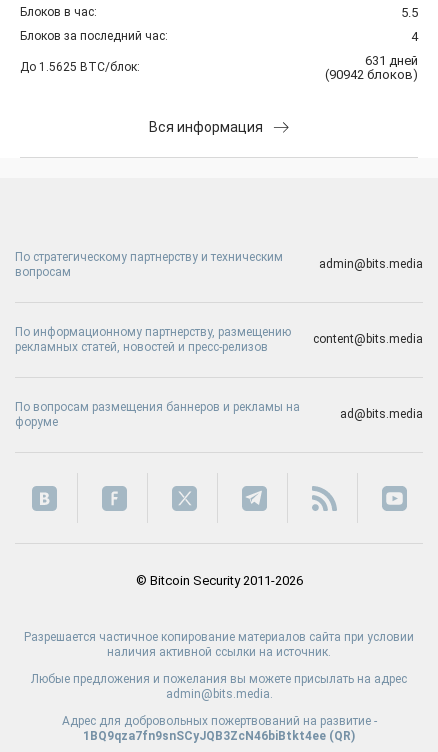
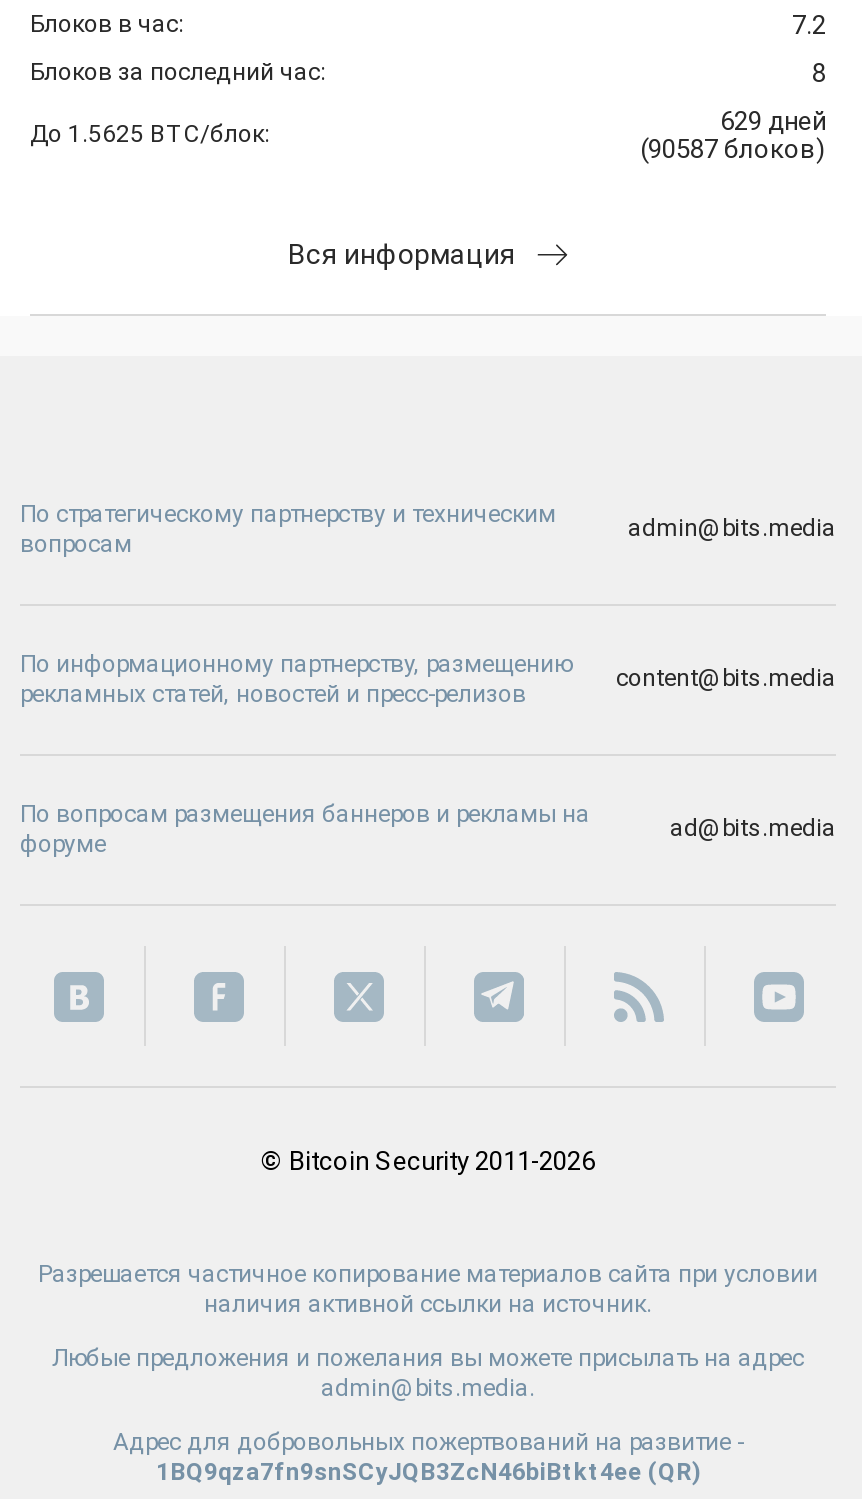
- 5.5
+ 7.2

- 4
+ 8

- 631 дней
+ 629 дней

- (90942 блоков)
+ (90587 блоков)
